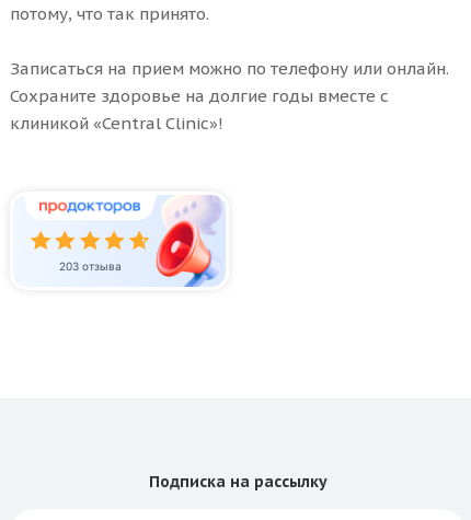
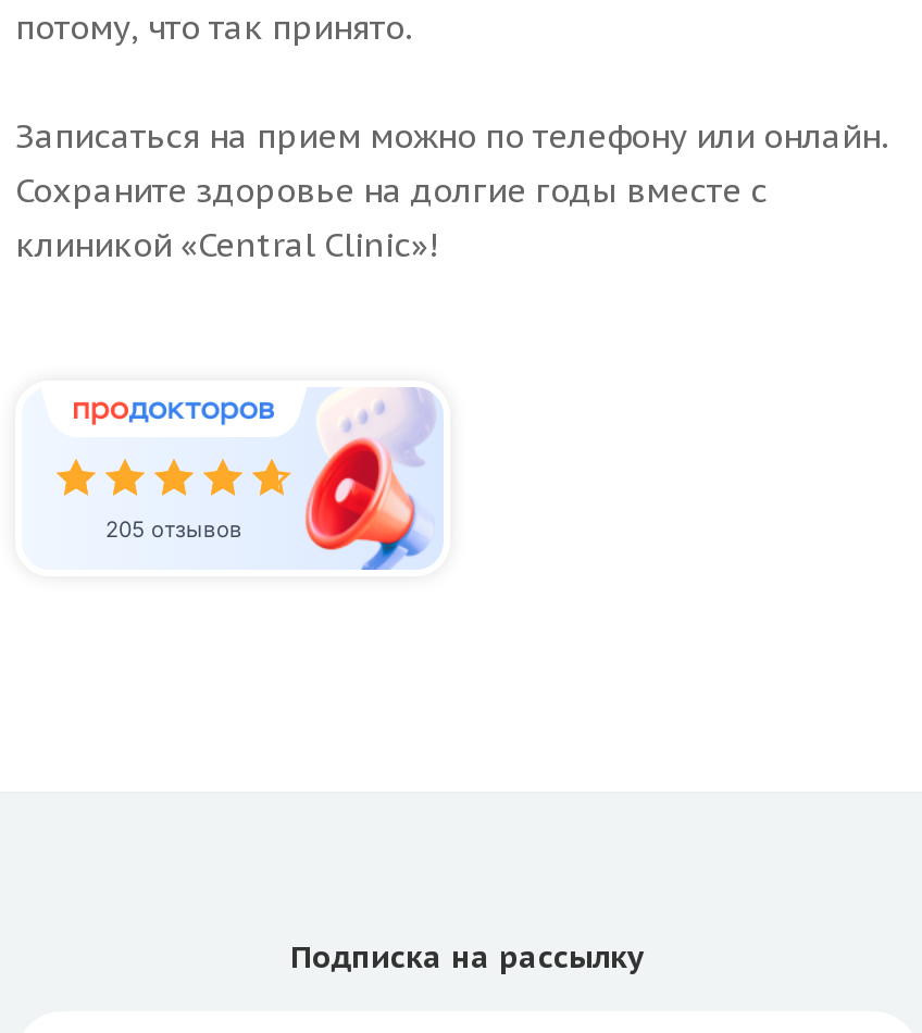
- 203 отзыва
+ 205 отзывов
